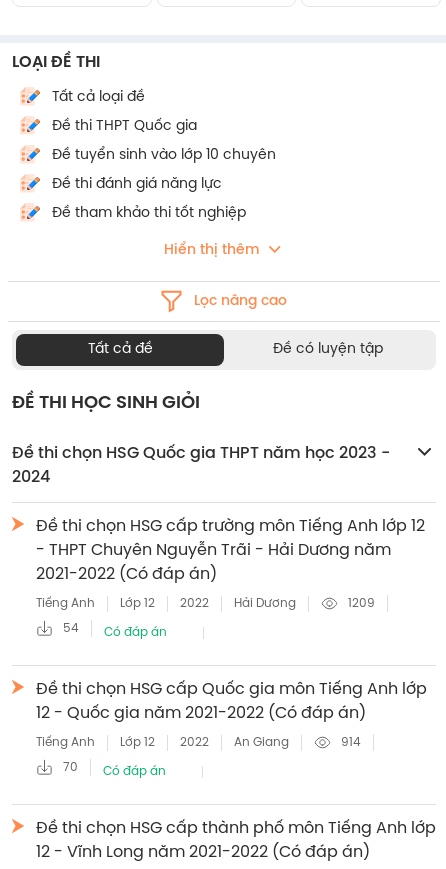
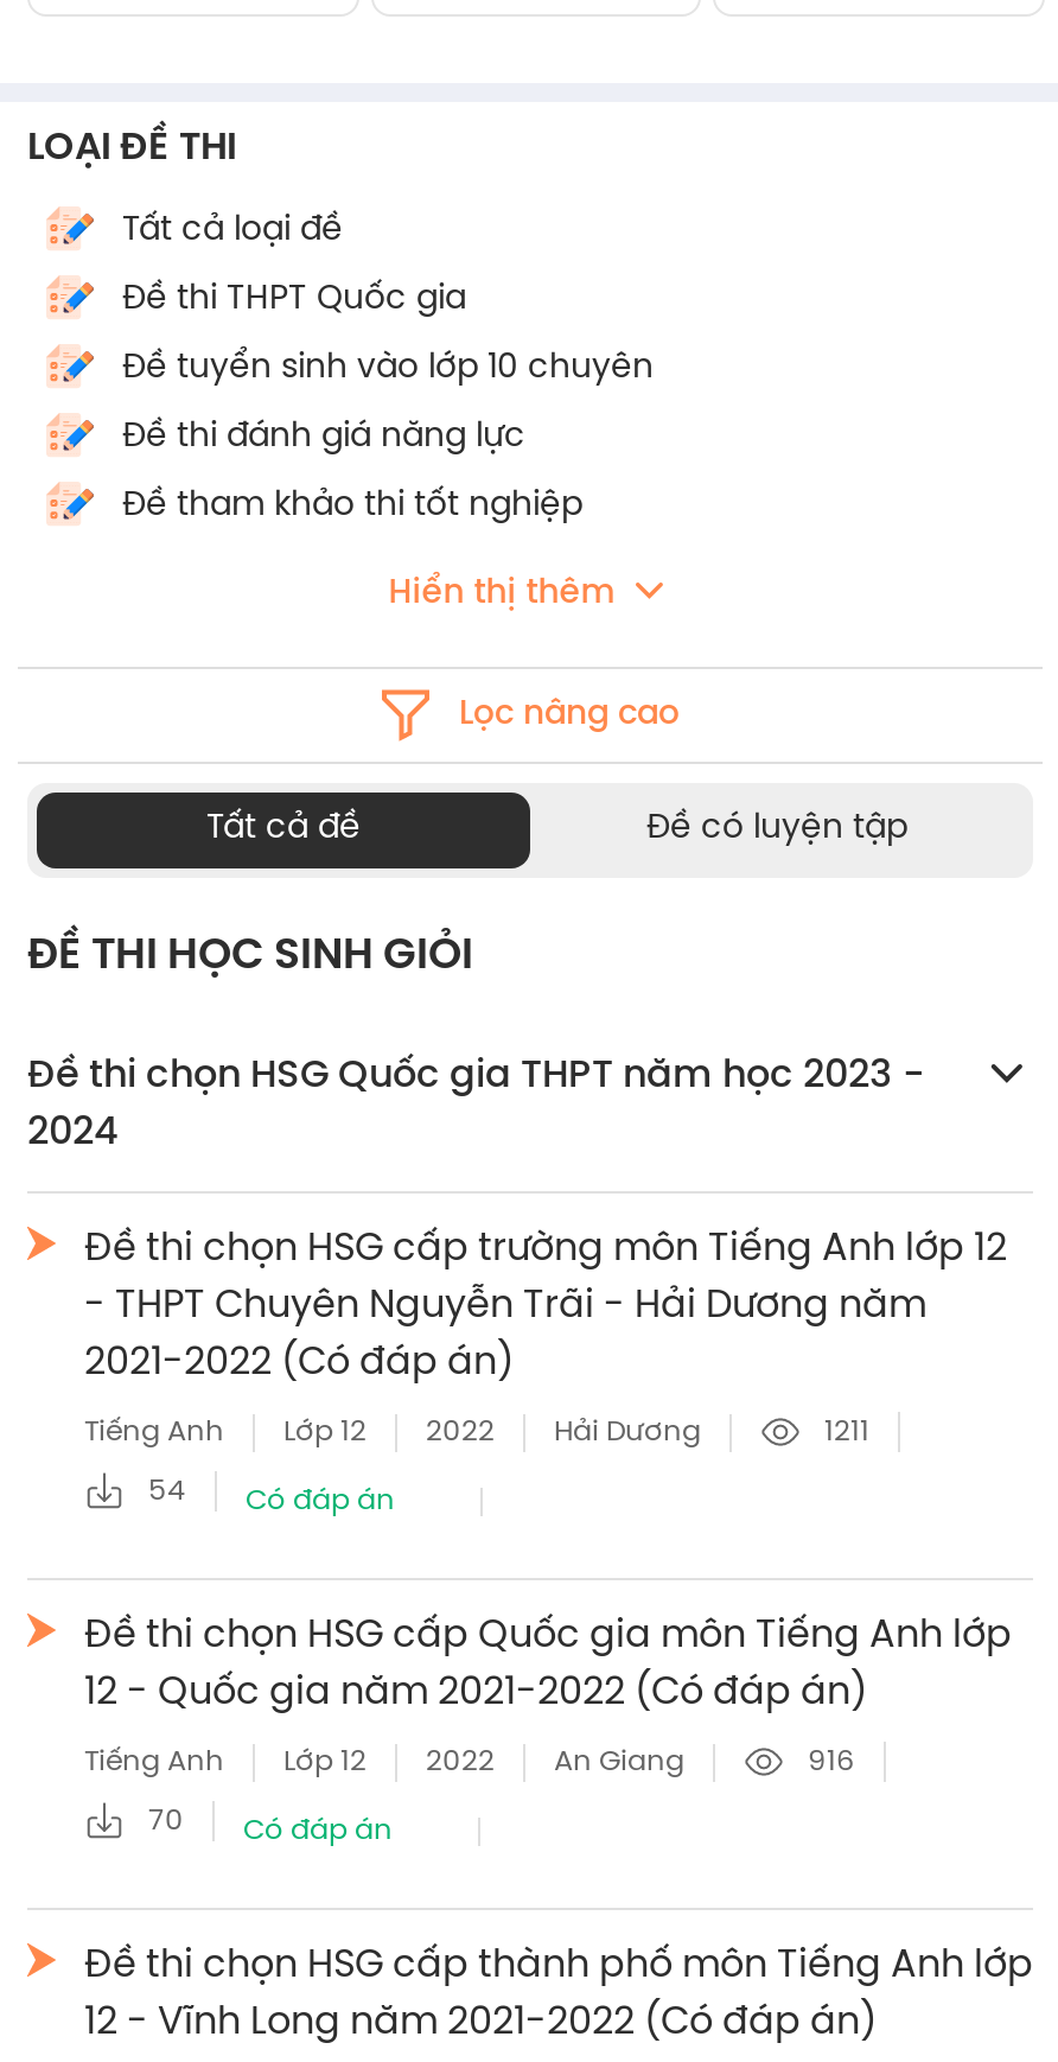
- 1209
+ 1211

- 914
+ 916
